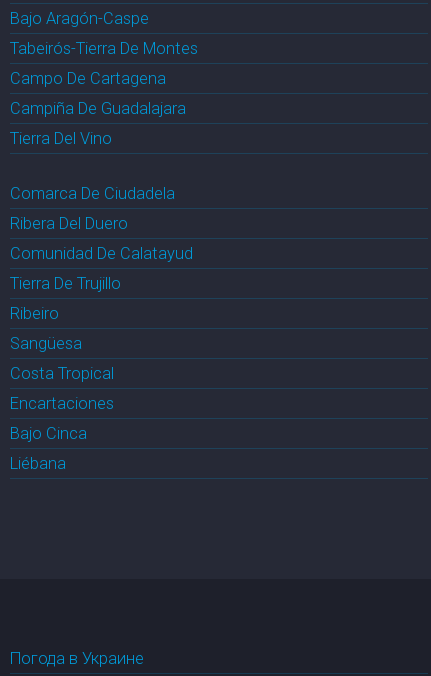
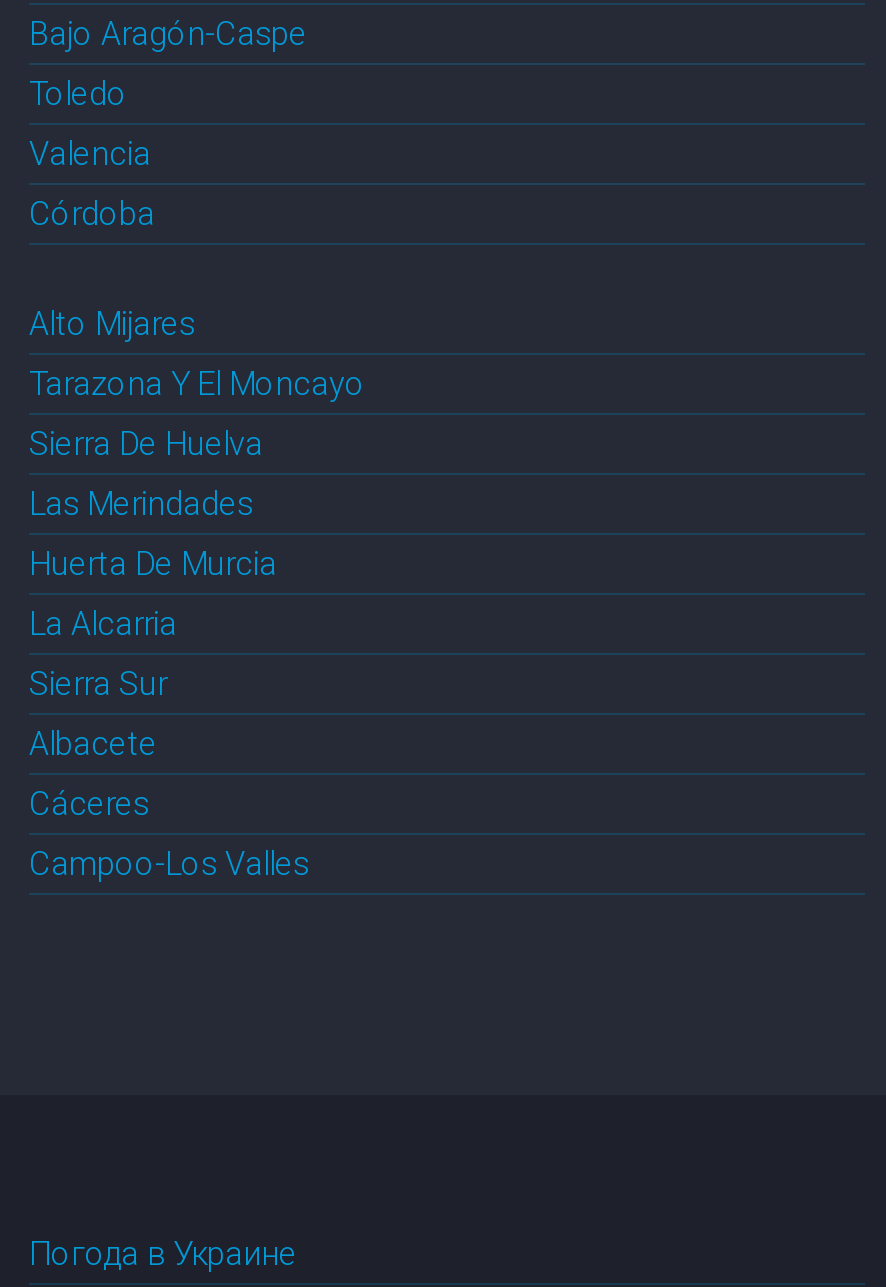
- Tabeirós-Tierra De Montes
- Campo De Cartagena
- Campiña De Guadalajara
- Tierra Del Vino
- Comarca De Ciudadela
- Ribera Del Duero
- Comunidad De Calatayud
- Tierra De Trujillo
- Ribeiro
- Sangüesa
- Costa Tropical
- Encartaciones
- Bajo Cinca
- Liébana
+ Toledo
+ Valencia
+ Córdoba
+ Alto Mijares
+ Tarazona Y El Moncayo
+ Sierra De Huelva
+ Las Merindades
+ Huerta De Murcia
+ La Alcarria
+ Sierra Sur
+ Albacete
+ Cáceres
+ Campoo-Los Valles
